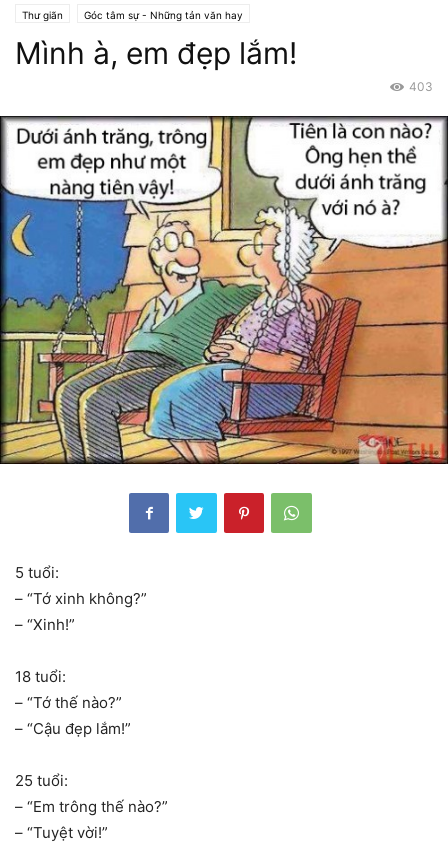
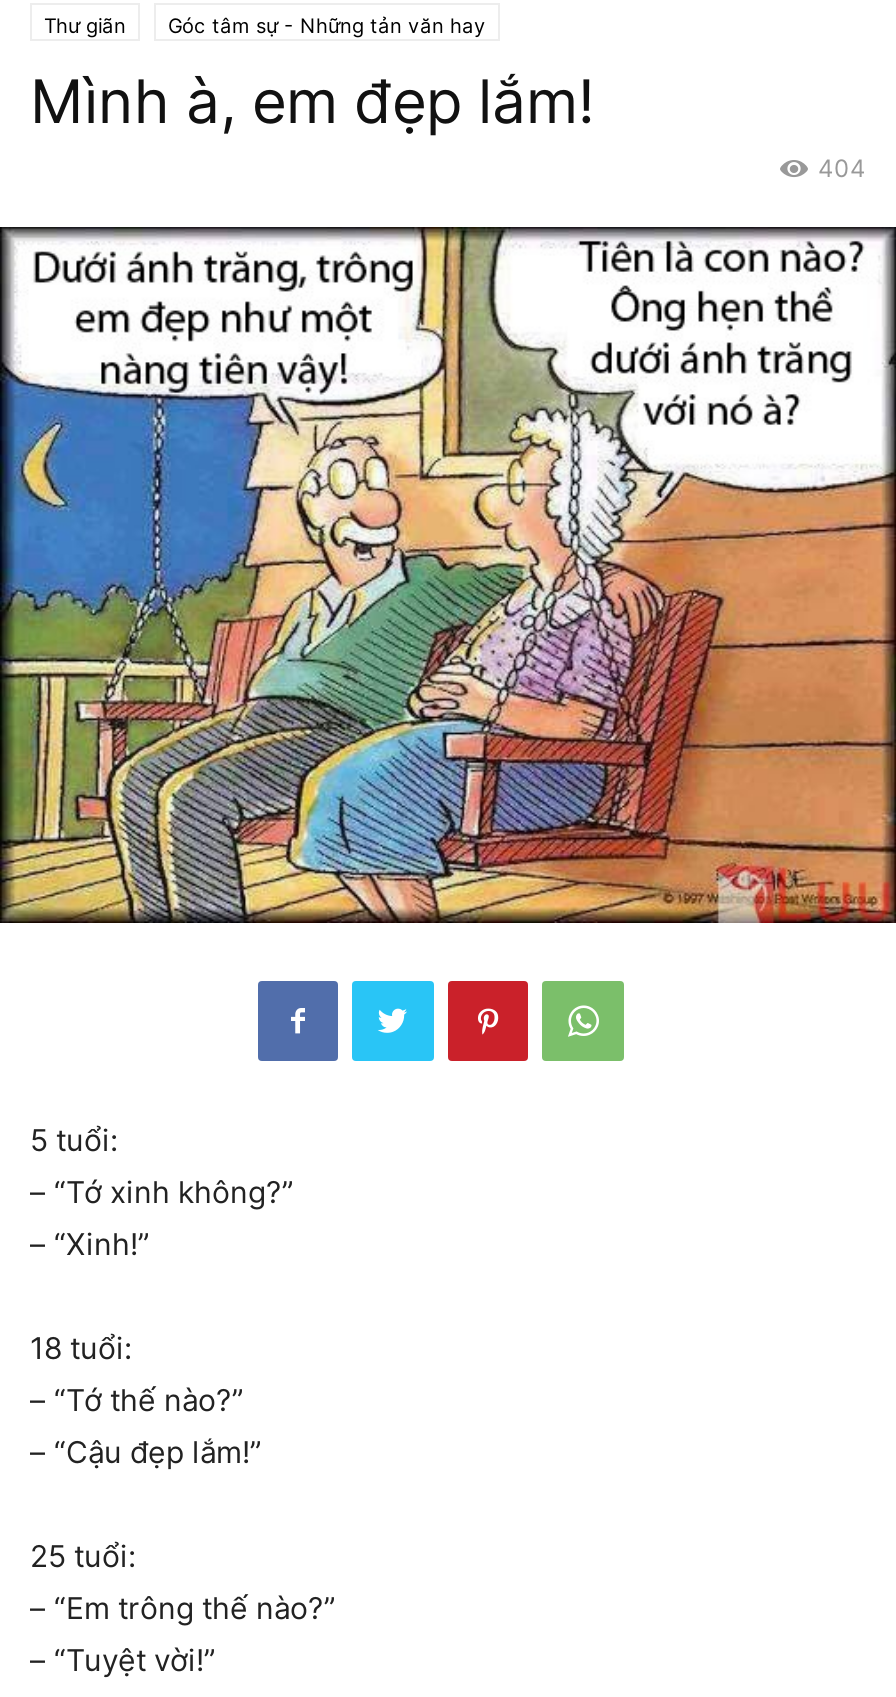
- 403
+ 404
